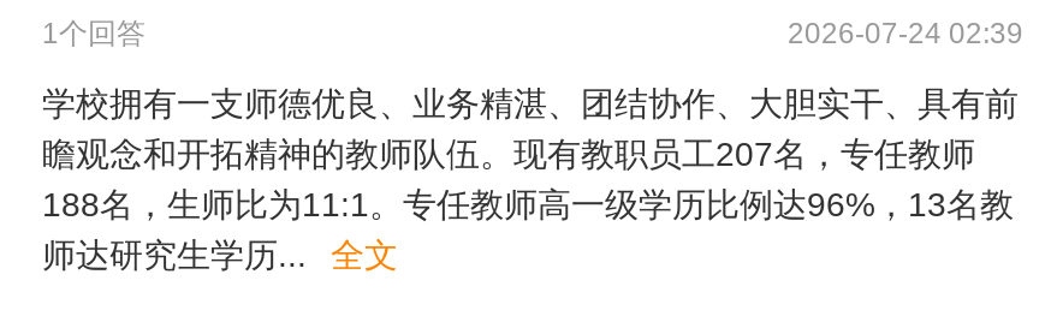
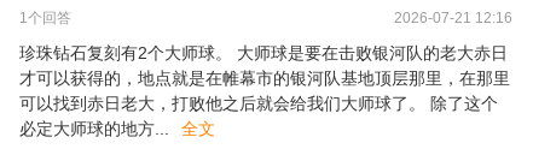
- 2026-07-24 02:39
+ 2026-07-21 12:16

- 学校拥有一支师德优良、业务精湛、团结协作、大胆实干、具有前
- 瞻观念和开拓精神的教师队伍。现有教职员工207名，专任教师
- 188名，生师比为11:1。专任教师高一级学历比例达96%，13名教
- 师达研究生学历...
+ 珍珠钻石复刻有2个大师球。 大师球是要在击败银河队的老大赤日
+ 才可以获得的，地点就是在帷幕市的银河队基地顶层那里，在那里
+ 可以找到赤日老大，打败他之后就会给我们大师球了。 除了这个
+ 必定大师球的地方...
